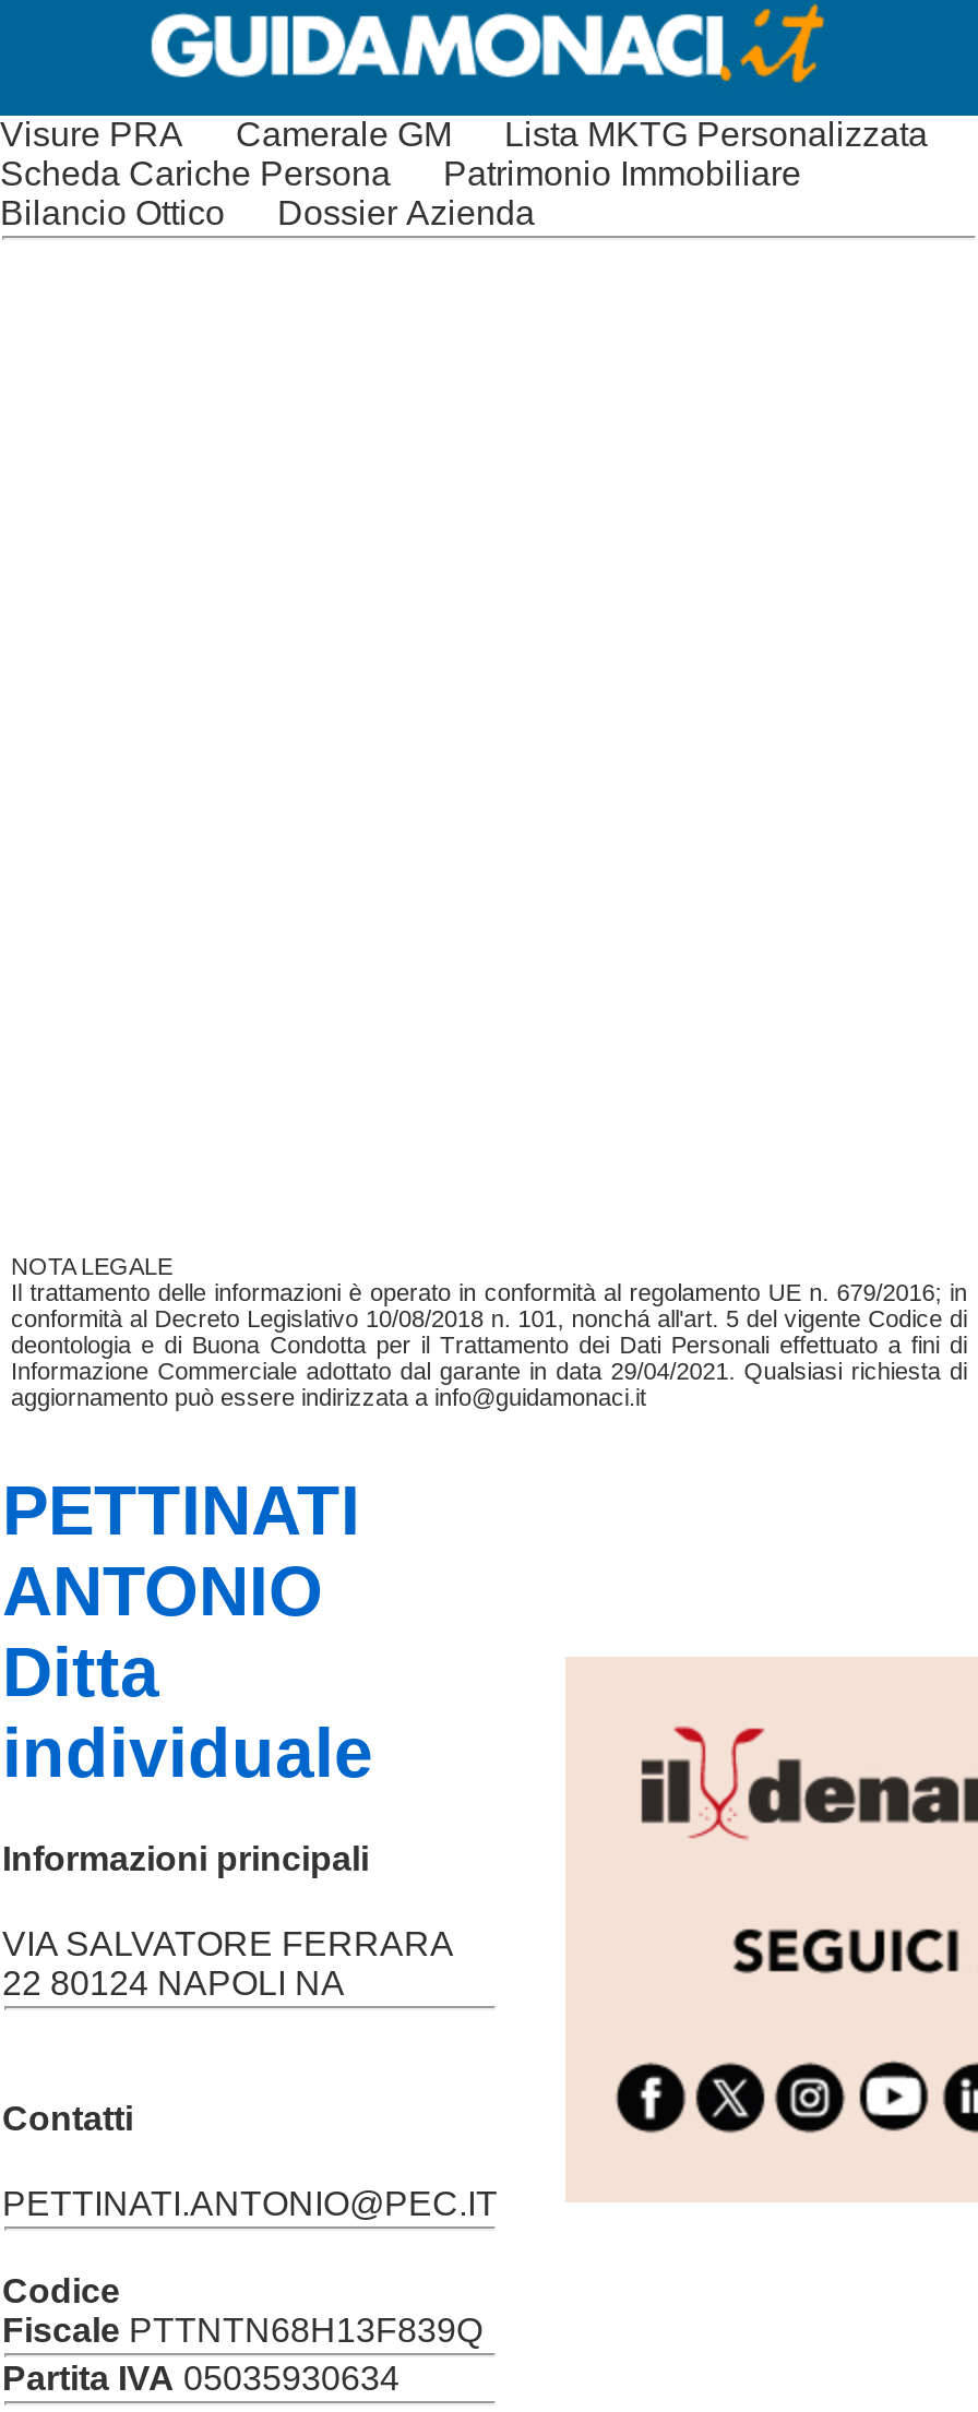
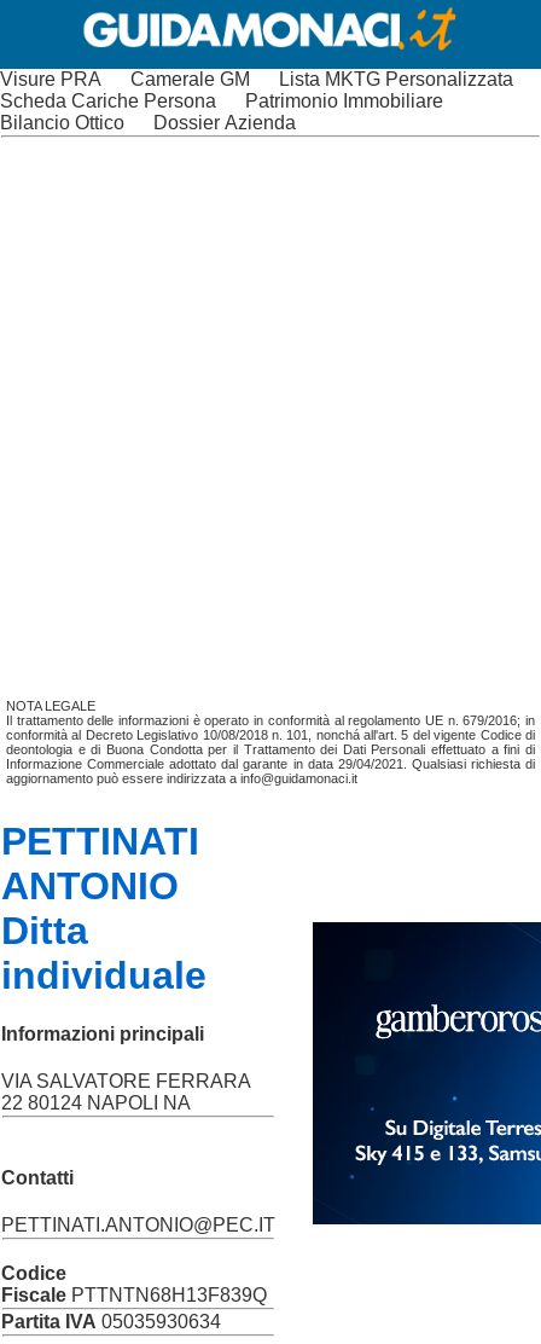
- [image]
+ [image]
